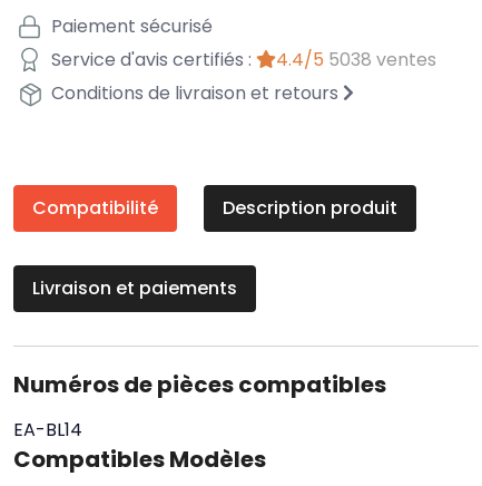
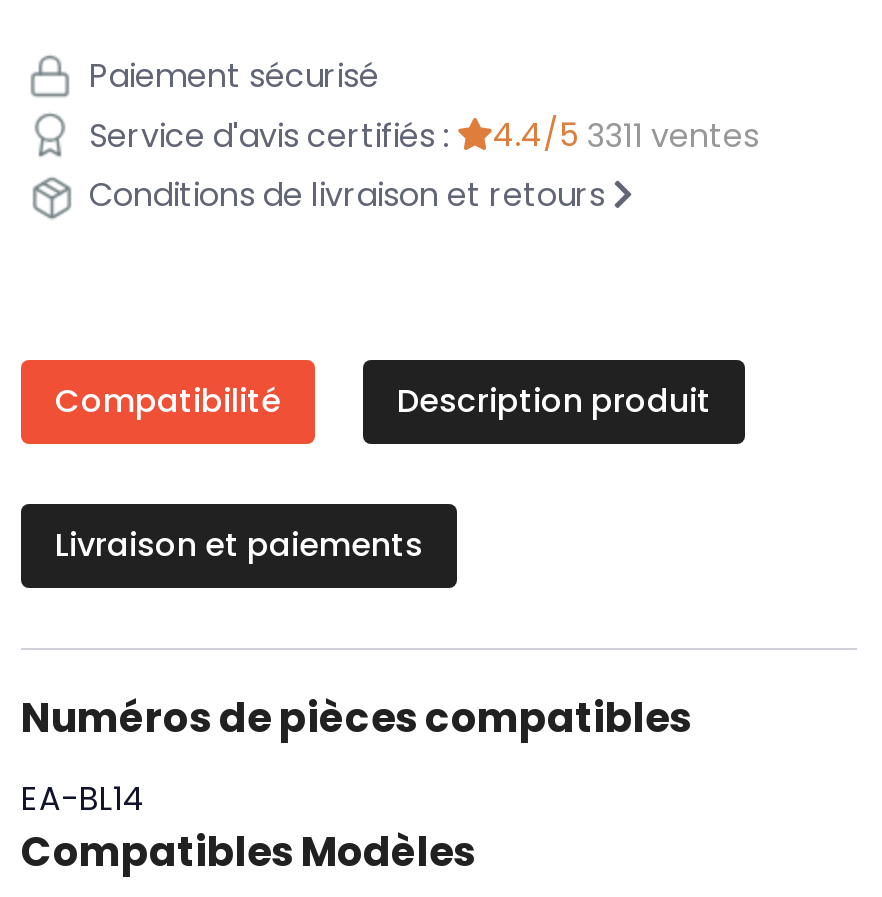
- Service d'avis certifiés : 4.4/5 5038 ventes
+ Service d'avis certifiés : 4.4/5 3311 ventes
